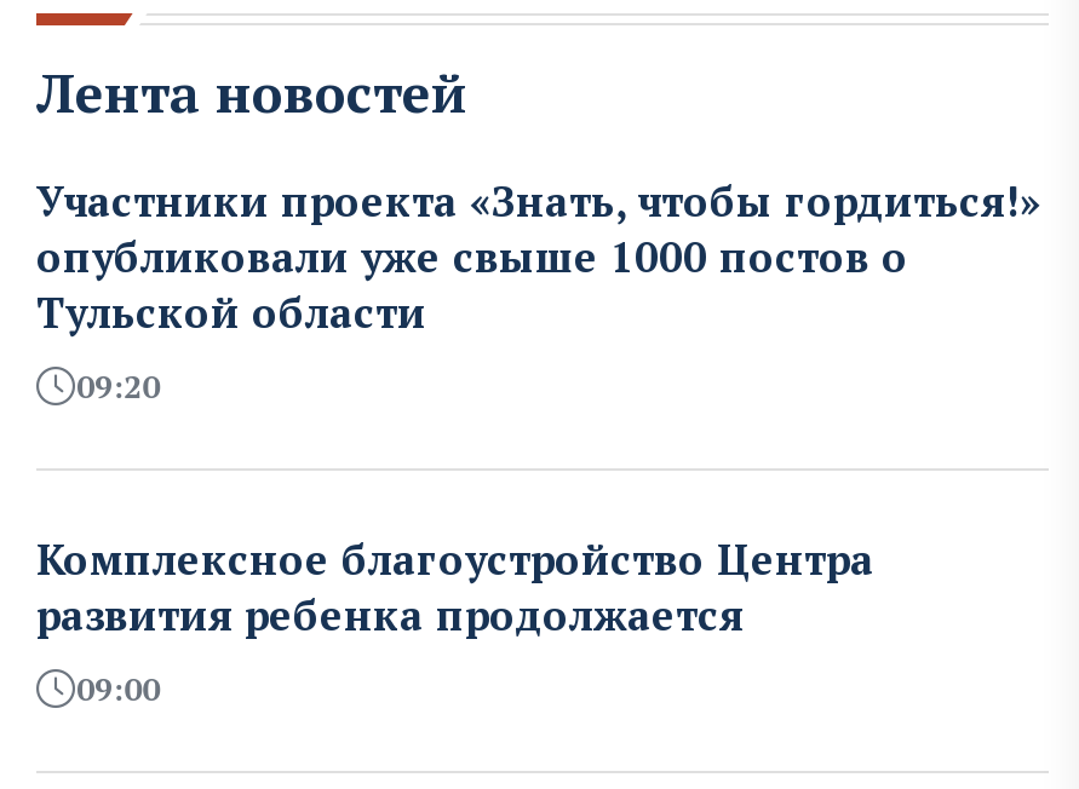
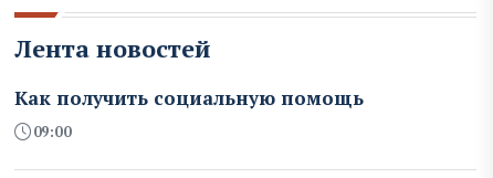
- Участники проекта «Знать, чтобы гордиться!»
- опубликовали уже свыше 1000 постов о
- Тульской области
- 09:20
- Комплексное благоустройство Центра
- развития ребенка продолжается
+ Как получить социальную помощь
